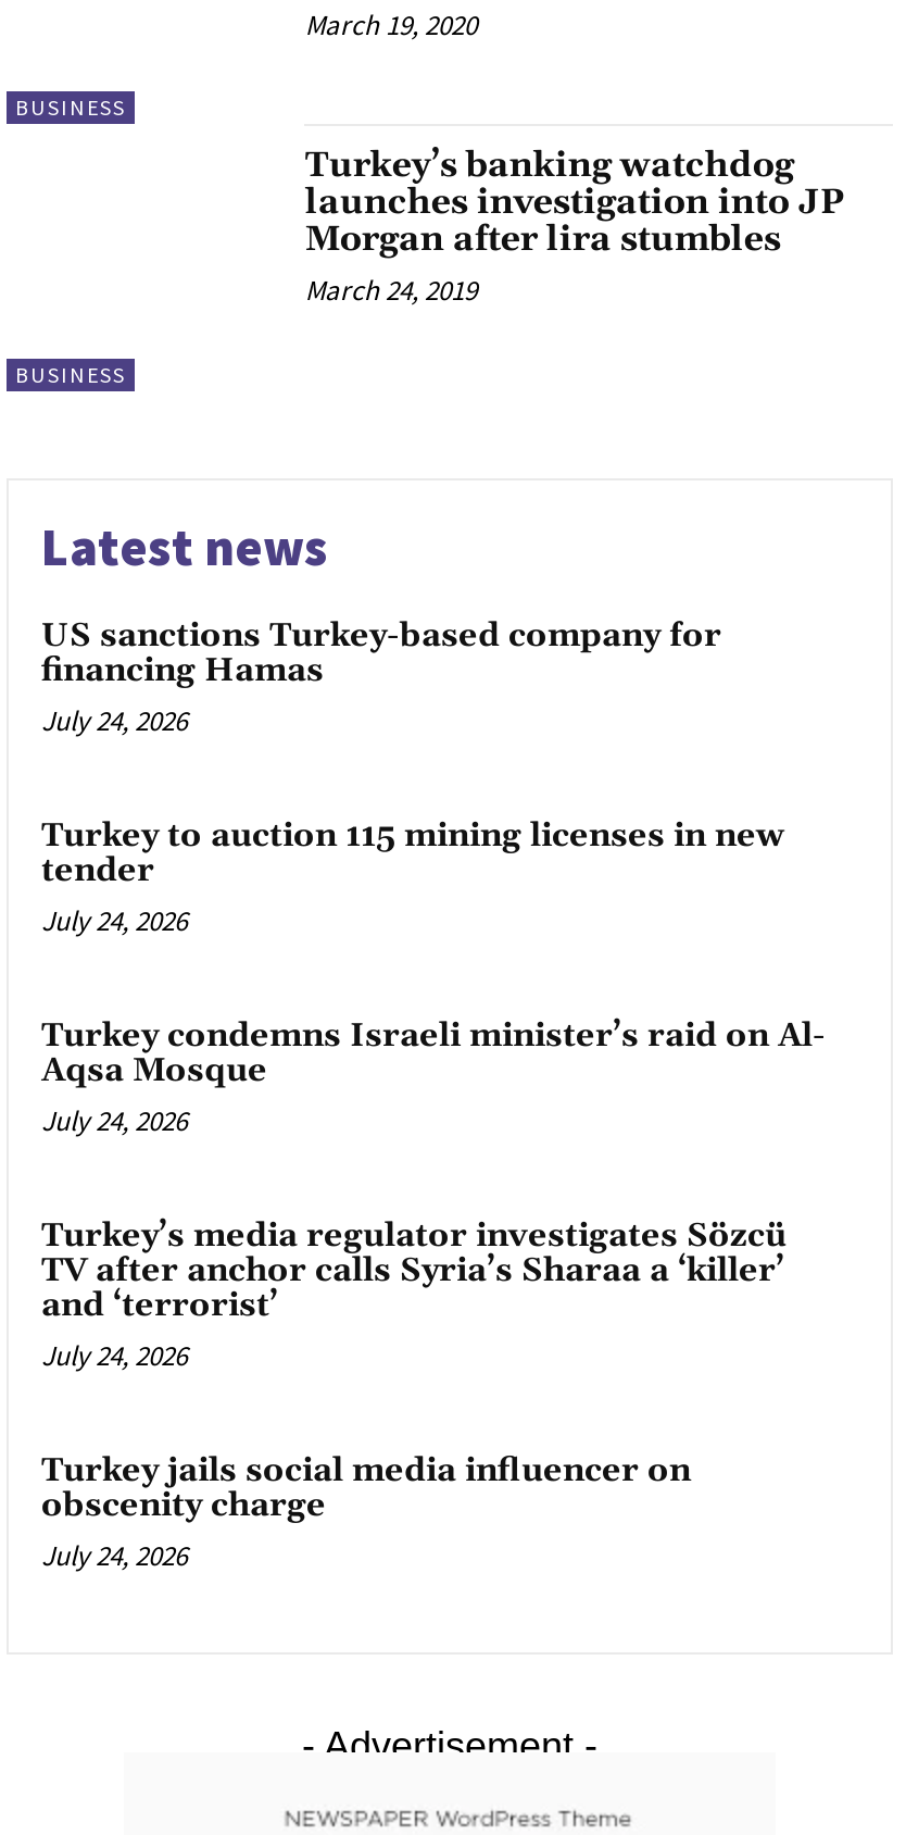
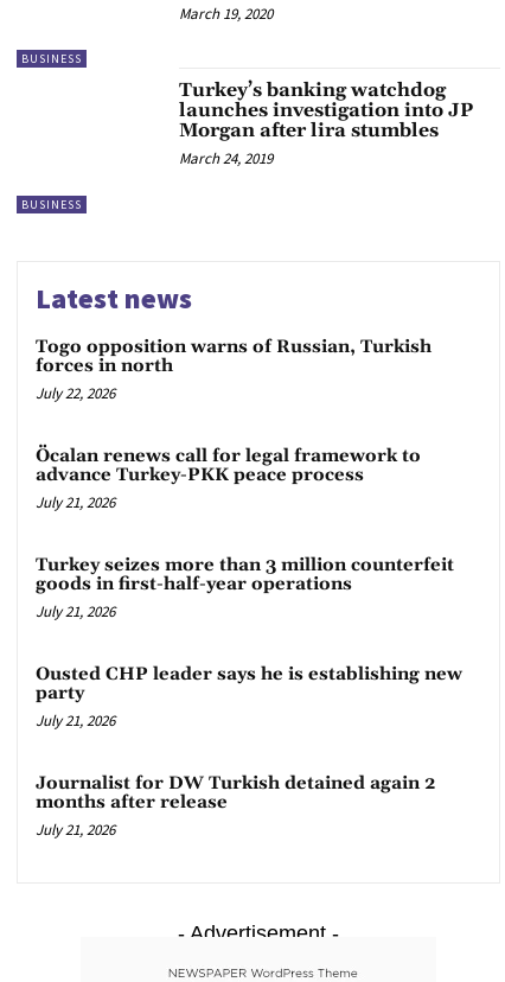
- US sanctions Turkey-based company for
- financing Hamas
- July 24, 2026
+ Togo opposition warns of Russian, Turkish
+ forces in north
+ July 22, 2026

- Turkey to auction 115 mining licenses in new
- tender
- July 24, 2026
+ Öcalan renews call for legal framework to
+ advance Turkey-PKK peace process
+ July 21, 2026

- Turkey condemns Israeli minister’s raid on Al-
- Aqsa Mosque
- July 24, 2026
+ Turkey seizes more than 3 million counterfeit
+ goods in first-half-year operations
+ July 21, 2026

- Turkey’s media regulator investigates Sözcü
- TV after anchor calls Syria’s Sharaa a ‘killer’
- and ‘terrorist’
- July 24, 2026
+ Ousted CHP leader says he is establishing new
+ party
+ July 21, 2026

- Turkey jails social media influencer on
- obscenity charge
- July 24, 2026
+ Journalist for DW Turkish detained again 2
+ months after release
+ July 21, 2026
